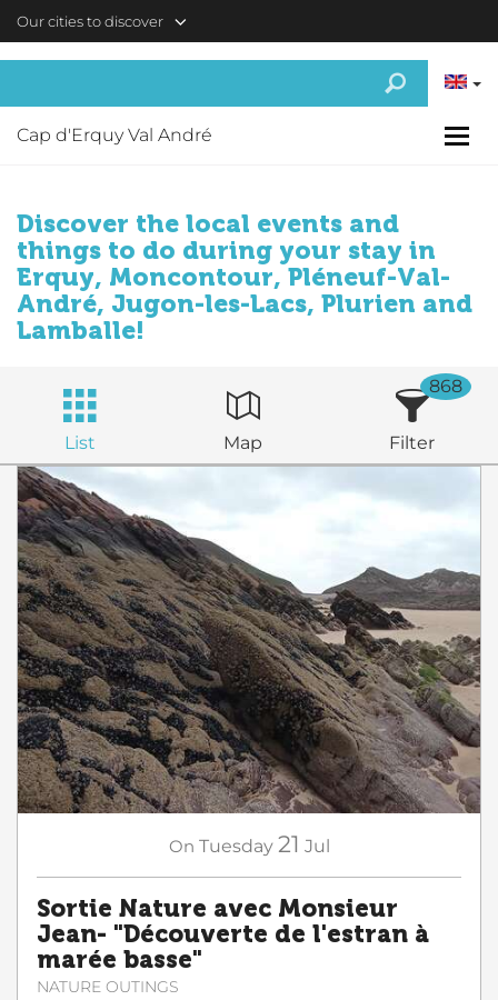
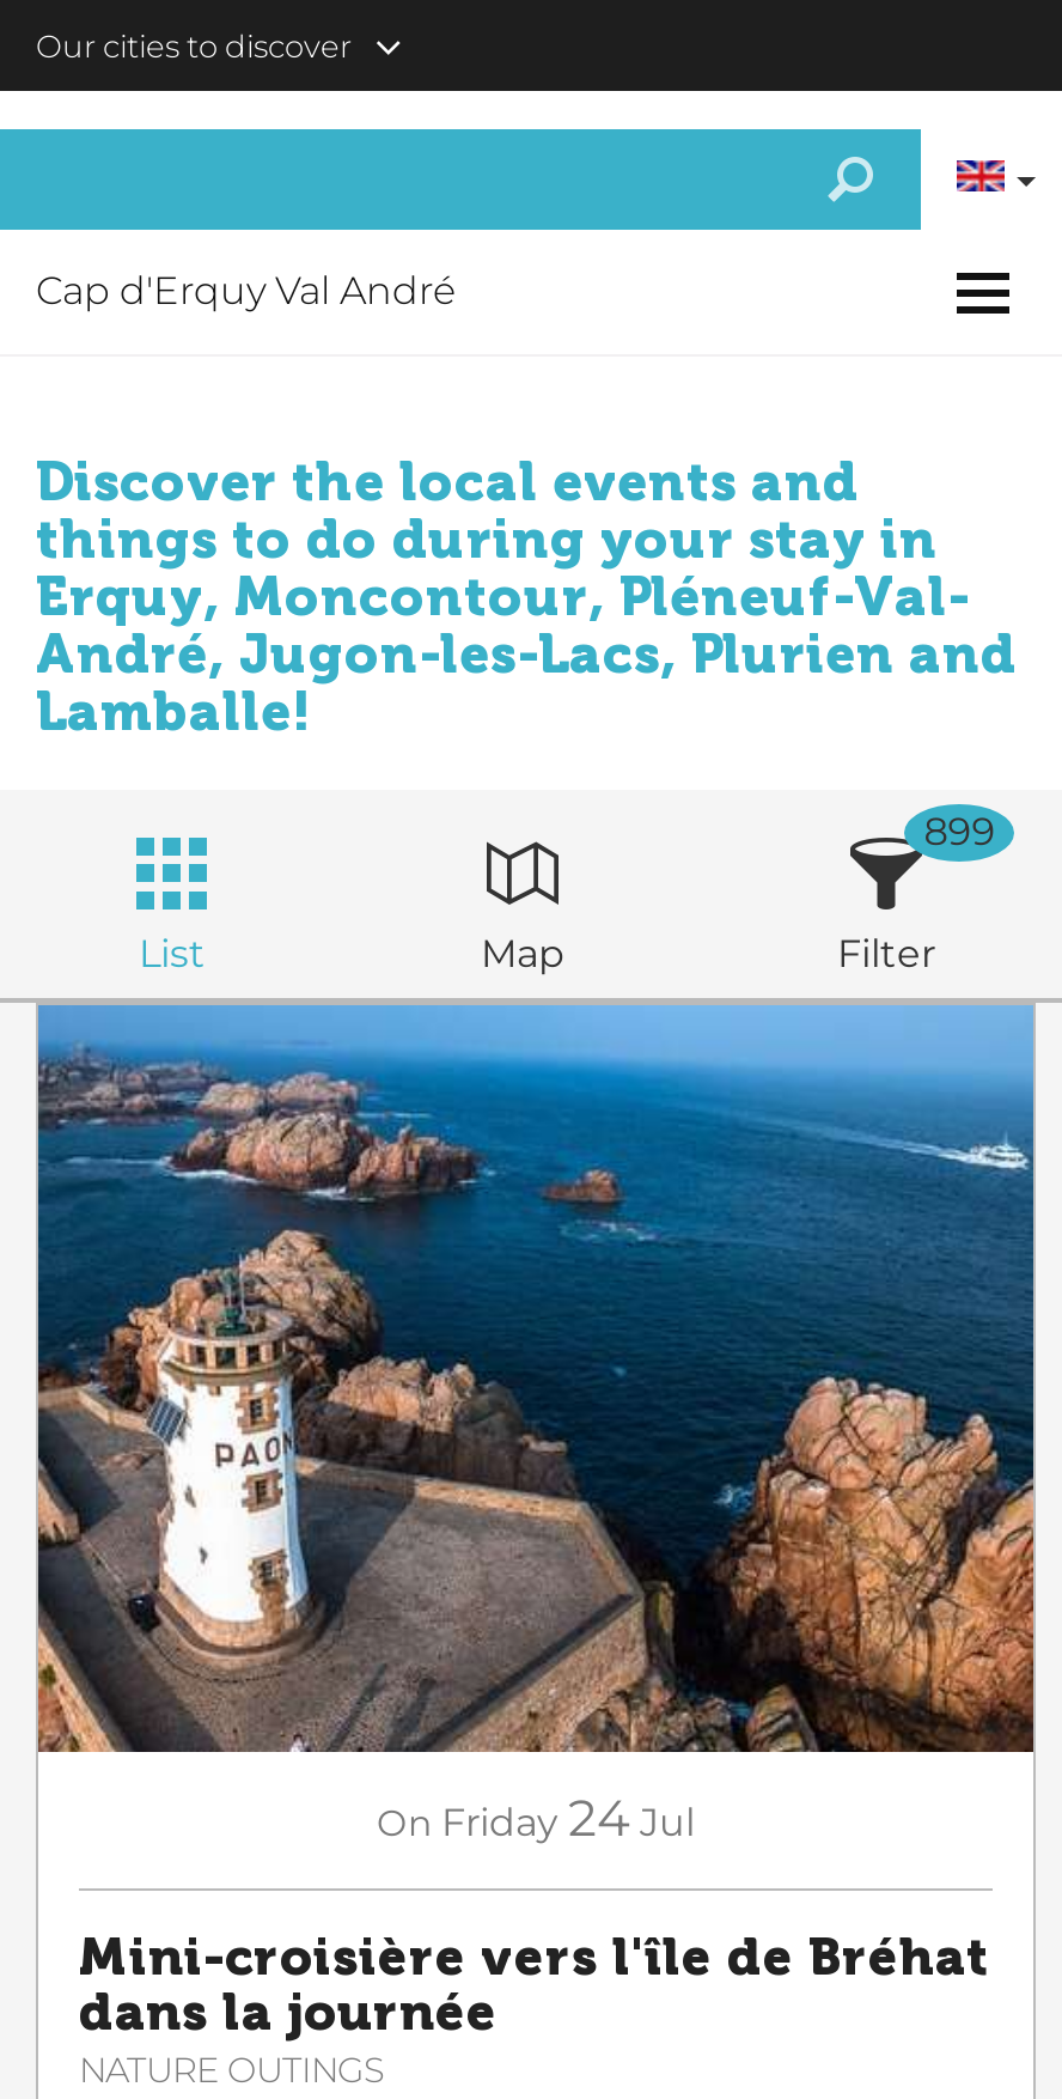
- 868
+ 899

- [image]
- On Tuesday 21 Jul
+ [image]
+ On Friday 24 Jul

- Sortie Nature avec Monsieur
- Jean- "Découverte de l'estran à
- marée basse"
+ Mini-croisière vers l'île de Bréhat
+ dans la journée
